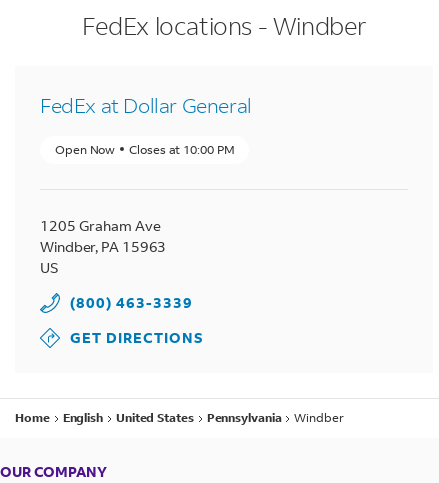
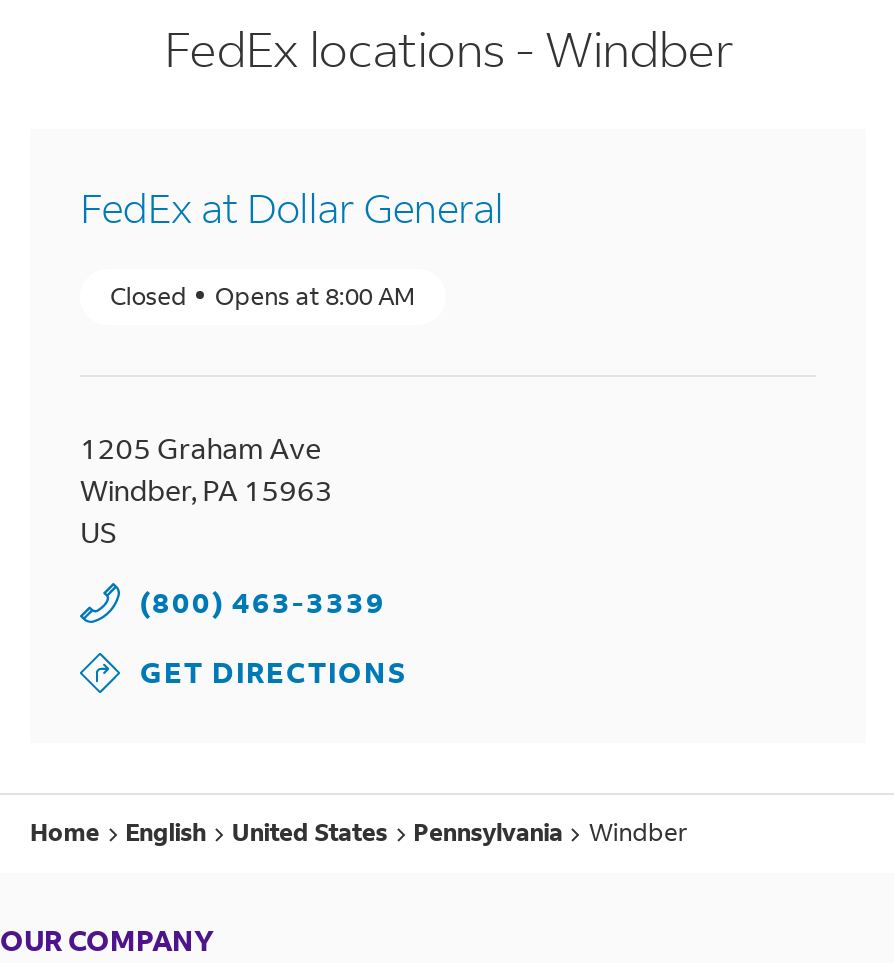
- Open Now
- Closes at 10:00 PM
+ Closed
+ Opens at 8:00 AM
